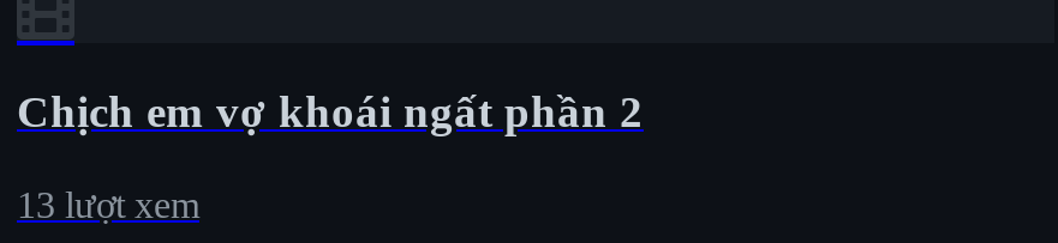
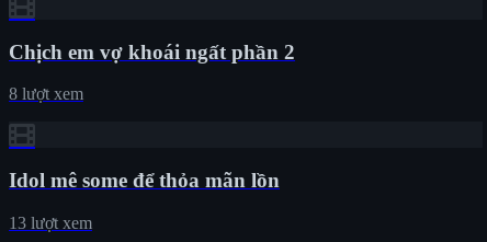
+ 8 lượt xem

+ Idol mê some để thỏa mãn lồn
